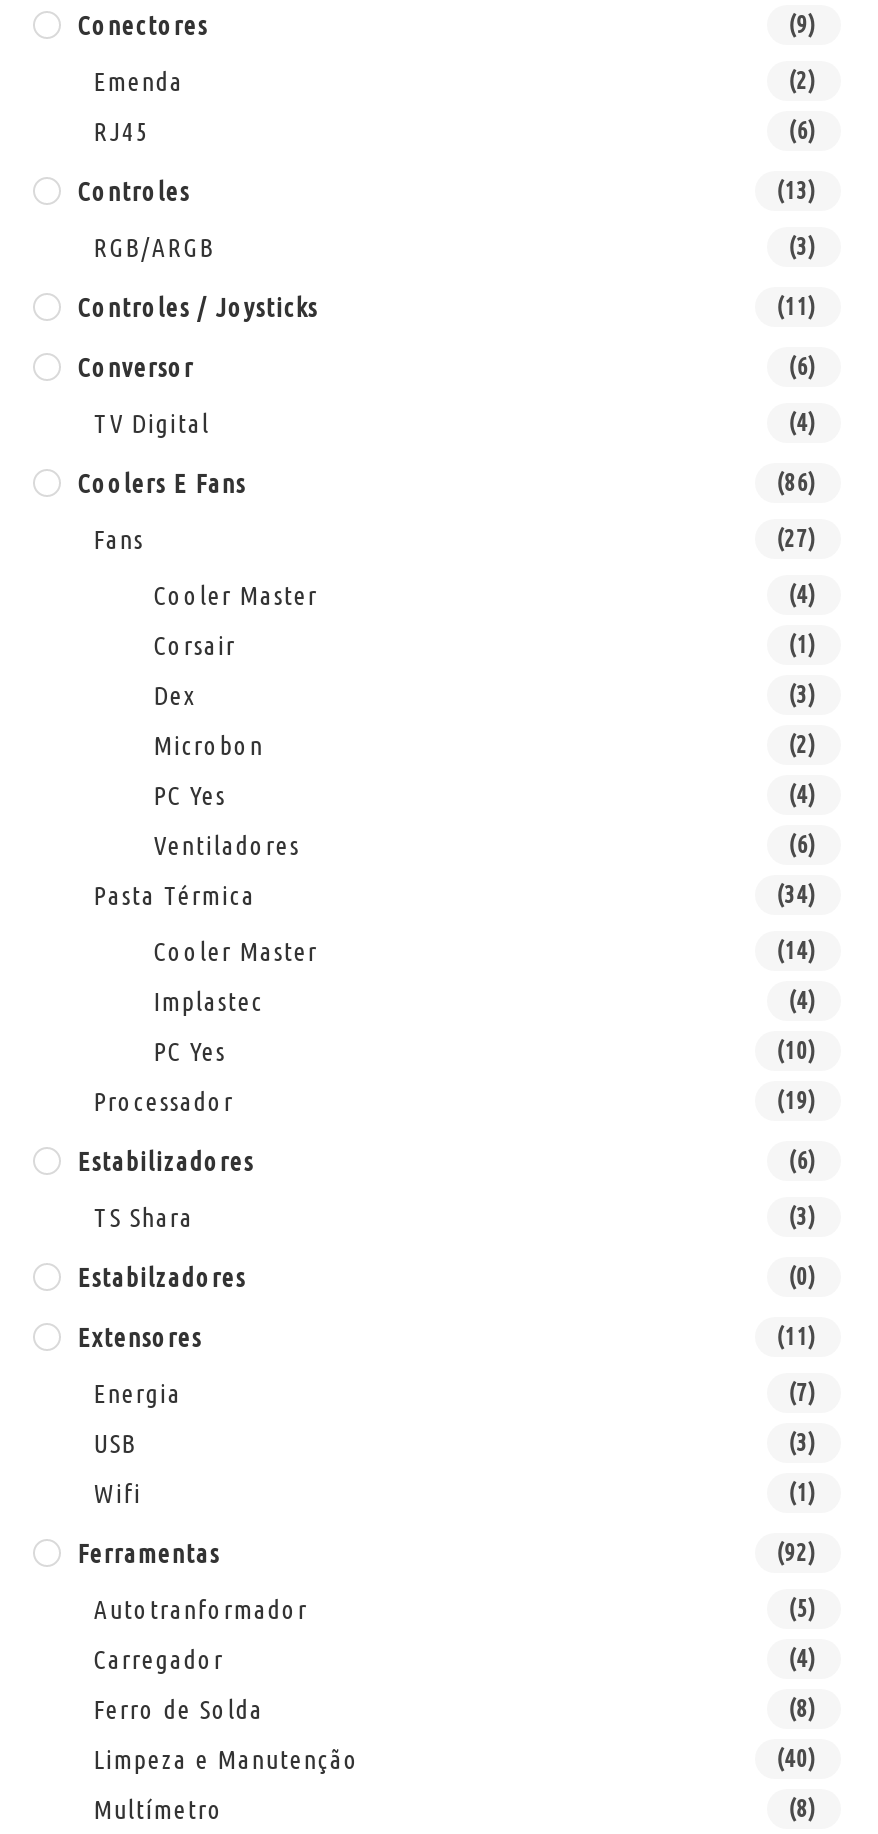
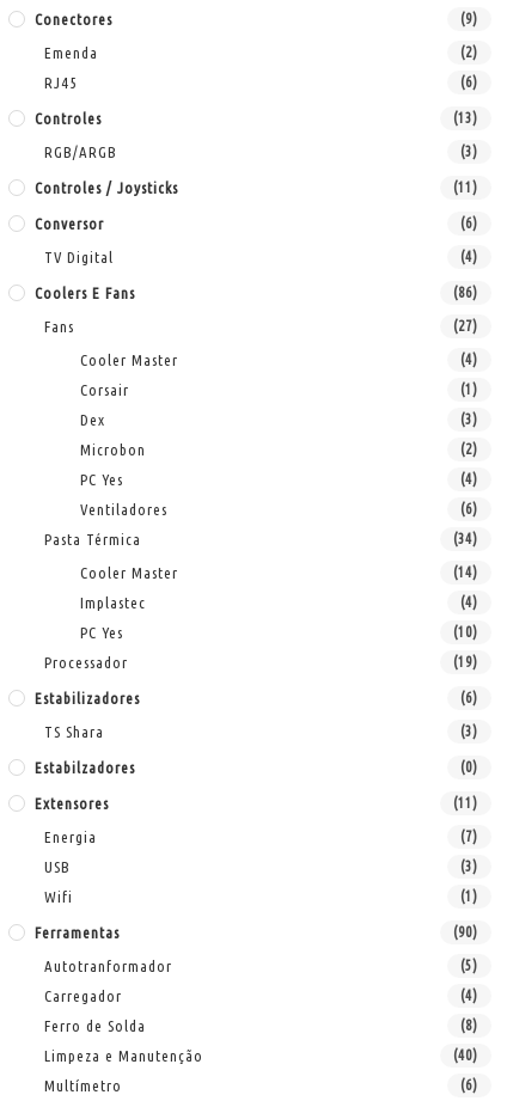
- (92)
+ (90)

- (8)
+ (6)
